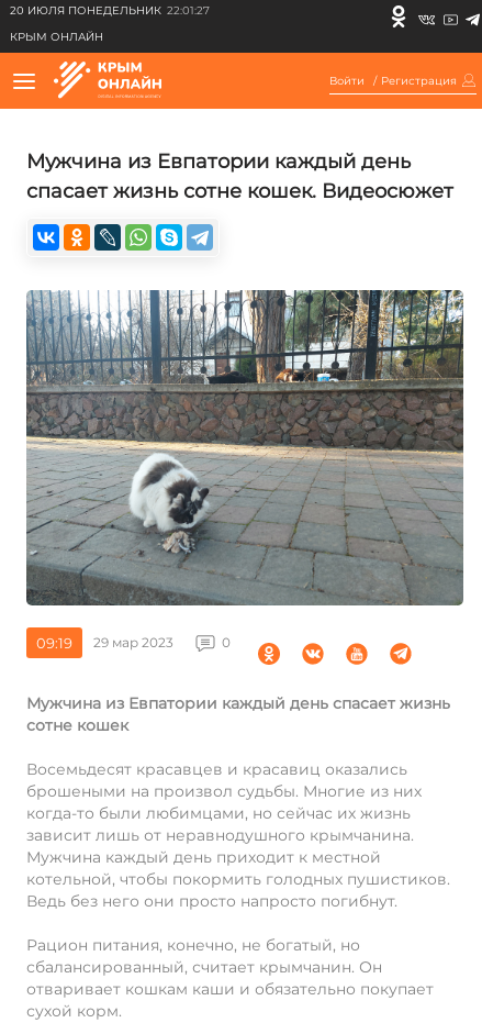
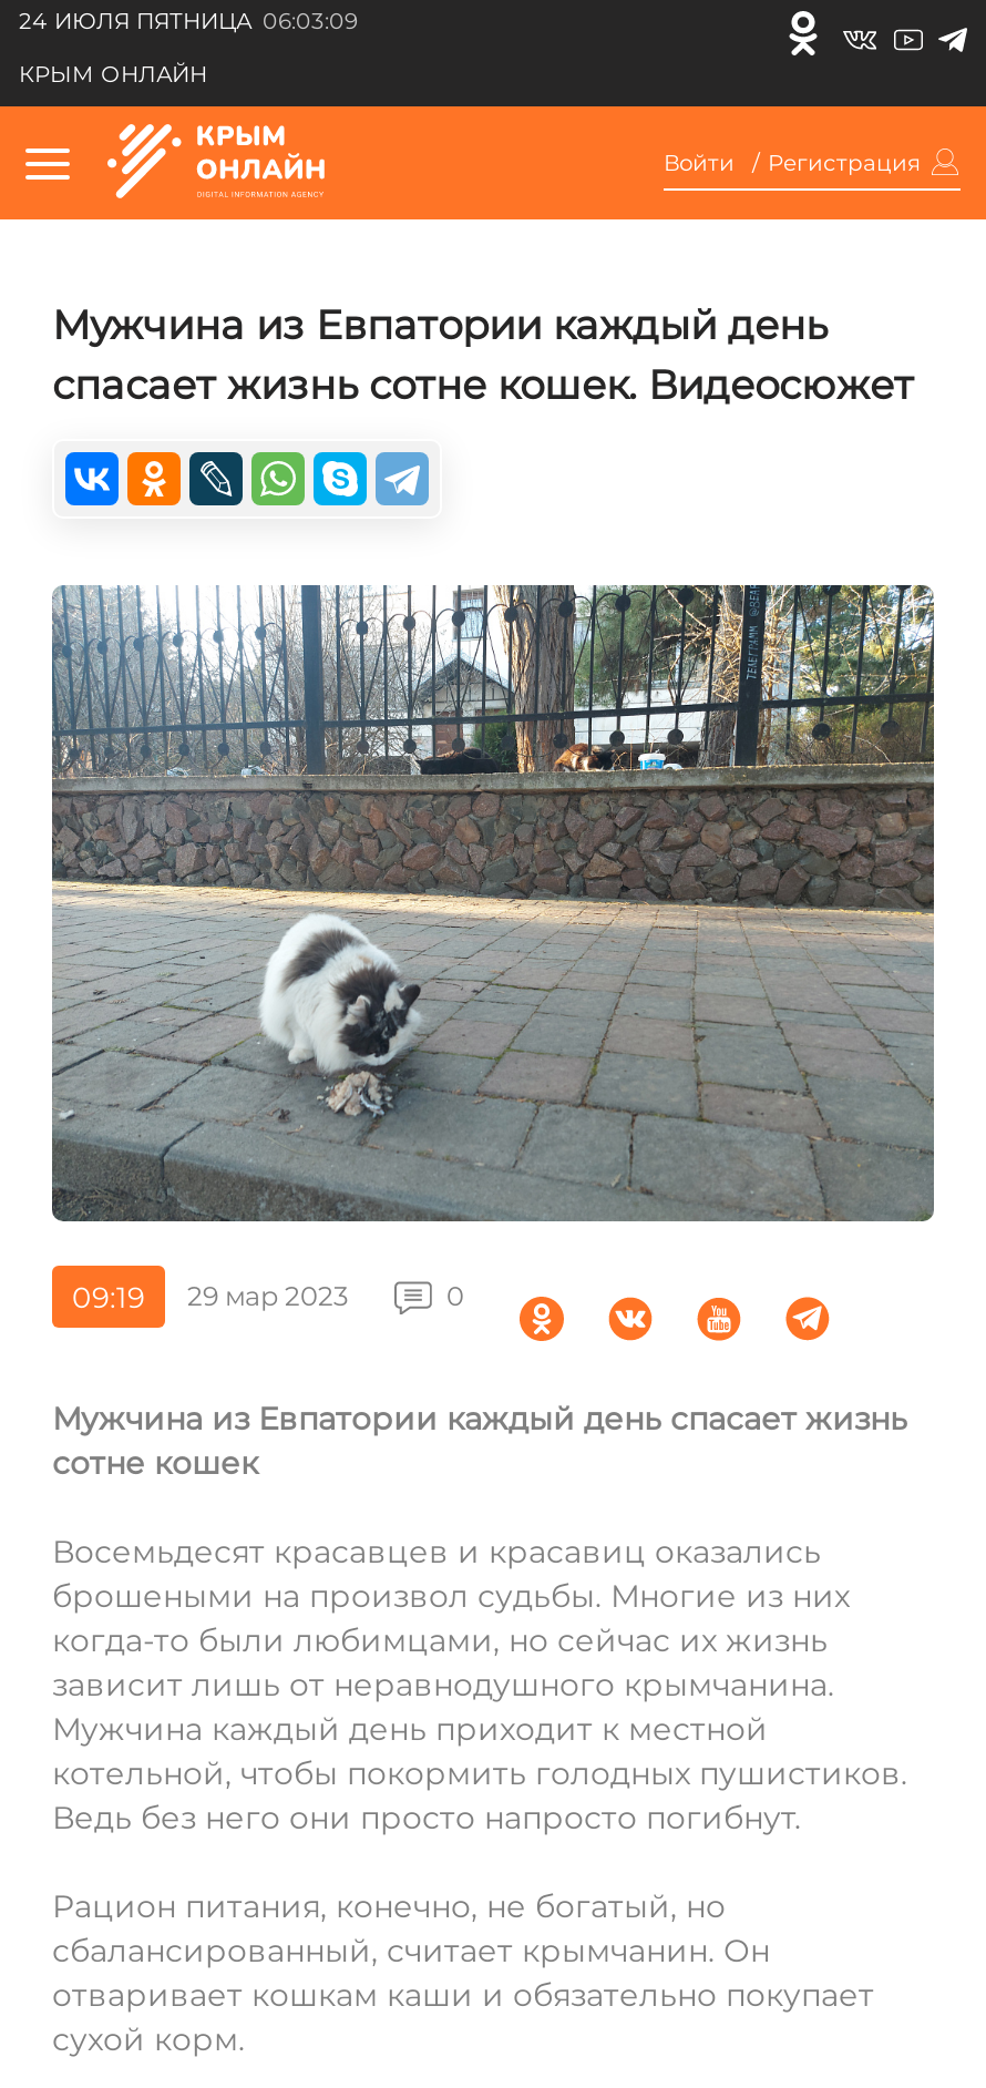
- 20 ИЮЛЯ ПОНЕДЕЛЬНИК 22:01:27
+ 24 ИЮЛЯ ПЯТНИЦА 06:03:09
